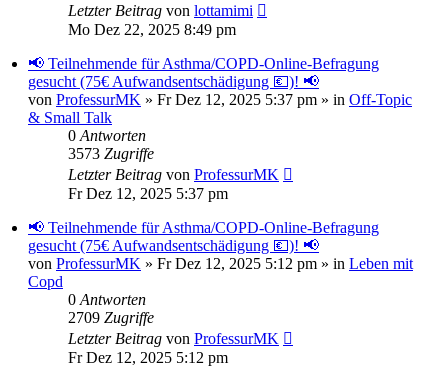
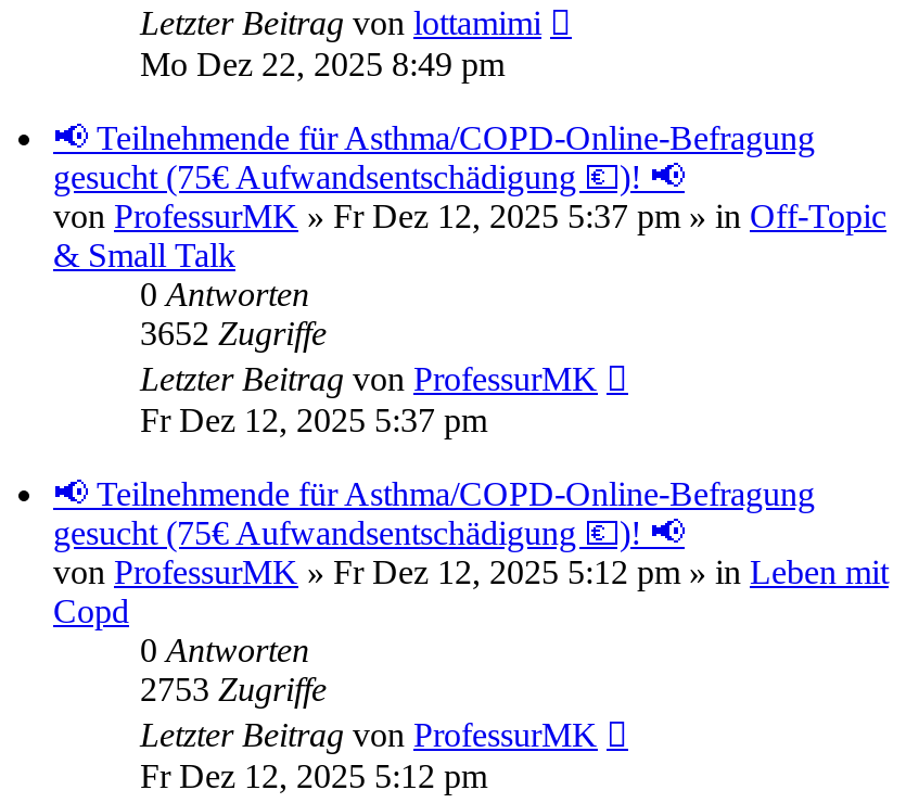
- 3573 Zugriffe
+ 3652 Zugriffe

- 2709 Zugriffe
+ 2753 Zugriffe
